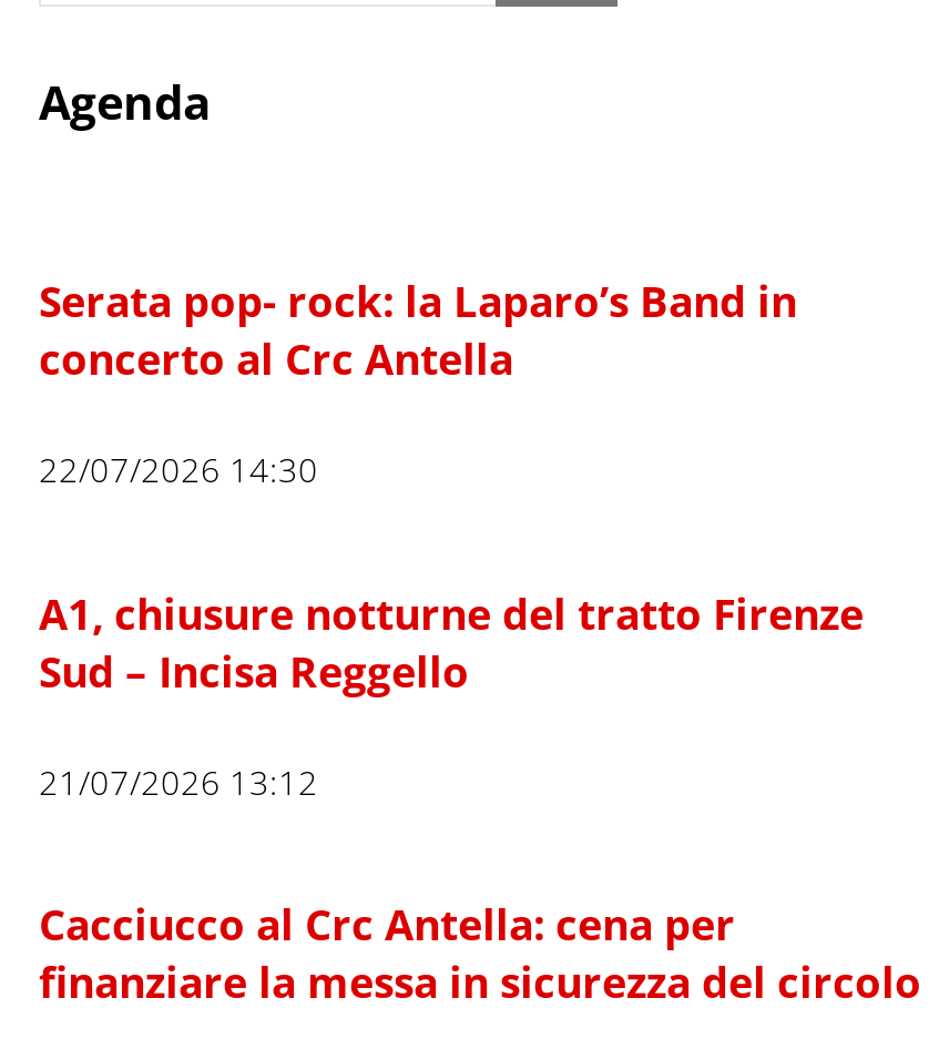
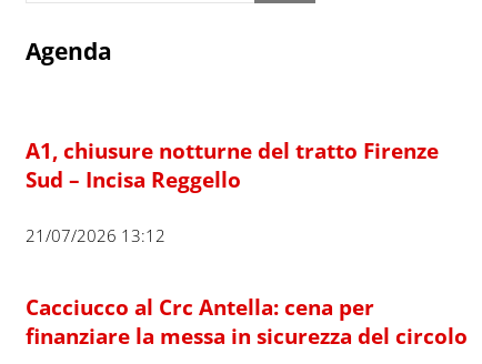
- Serata pop- rock: la Laparo’s Band in
- concerto al Crc Antella
- 22/07/2026 14:30
